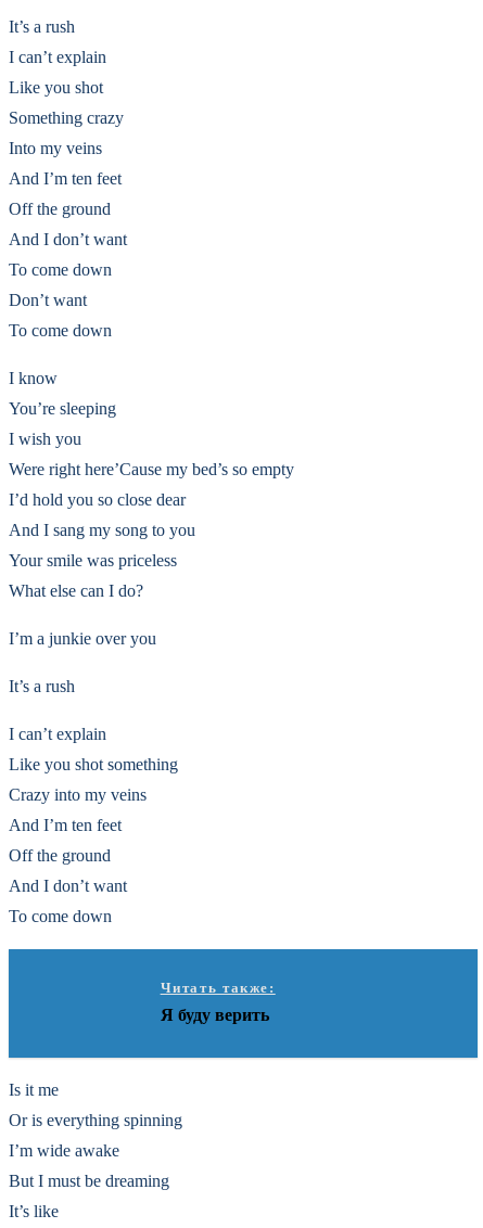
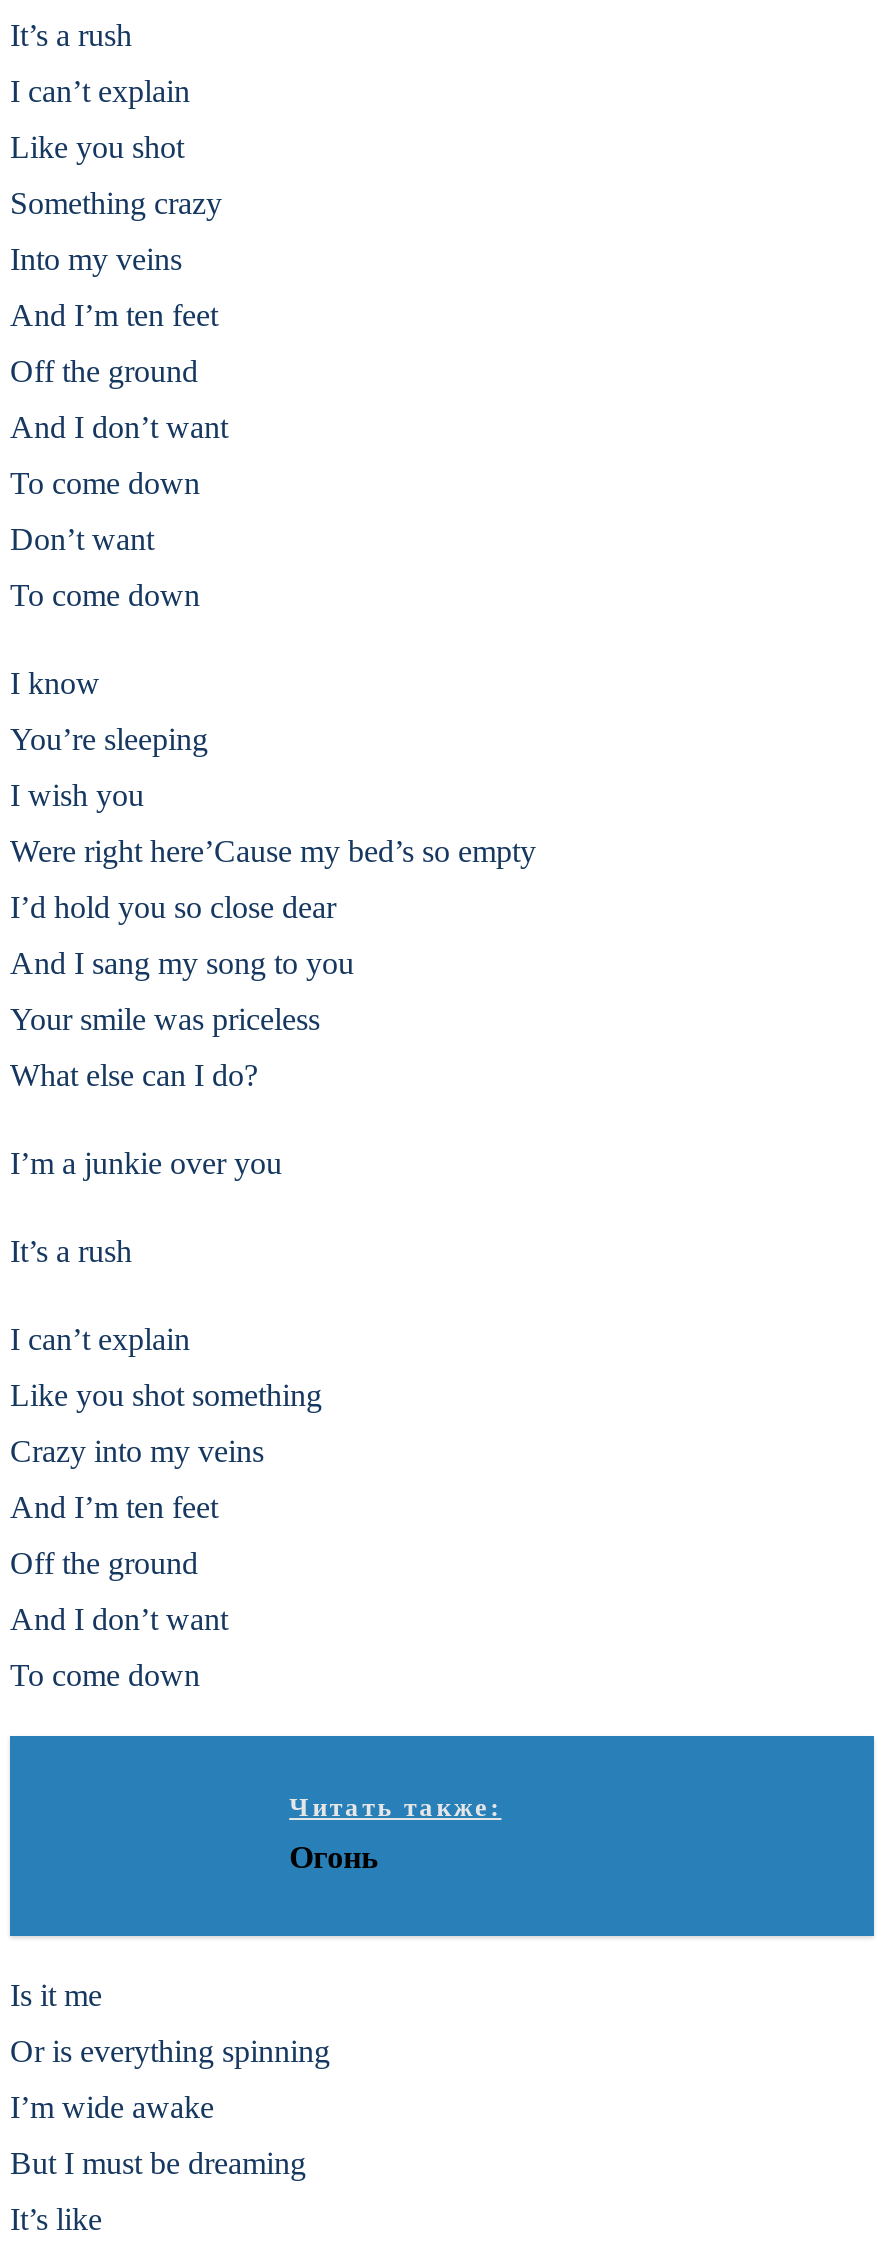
- Я буду верить
+ Огонь
